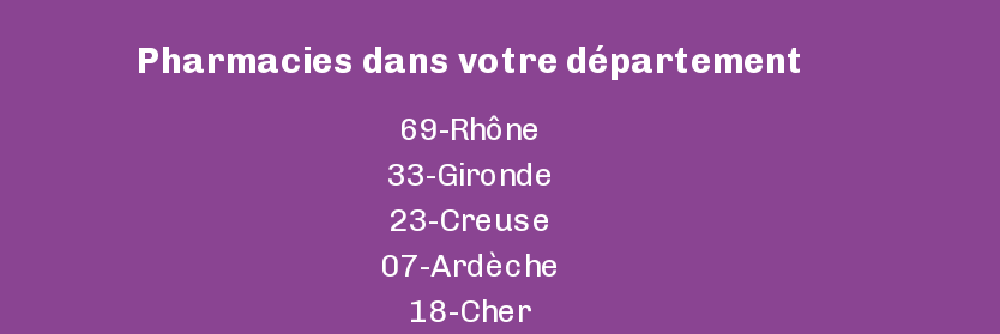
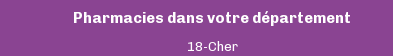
- 69-Rhône
- 33-Gironde
- 23-Creuse
- 07-Ardèche
